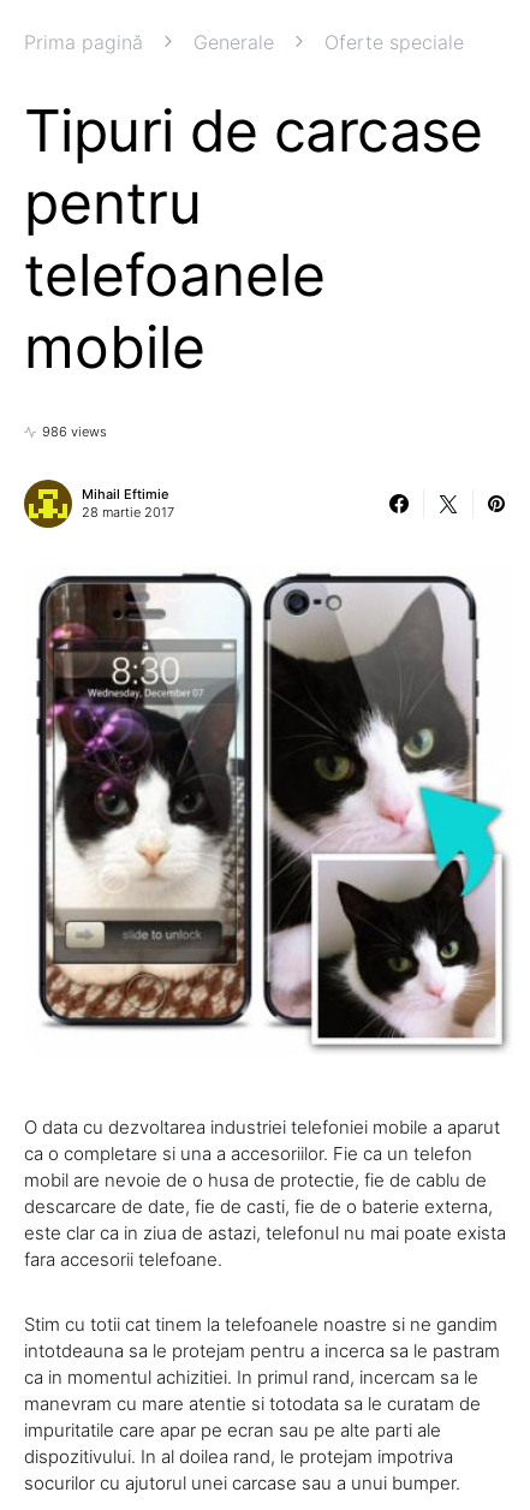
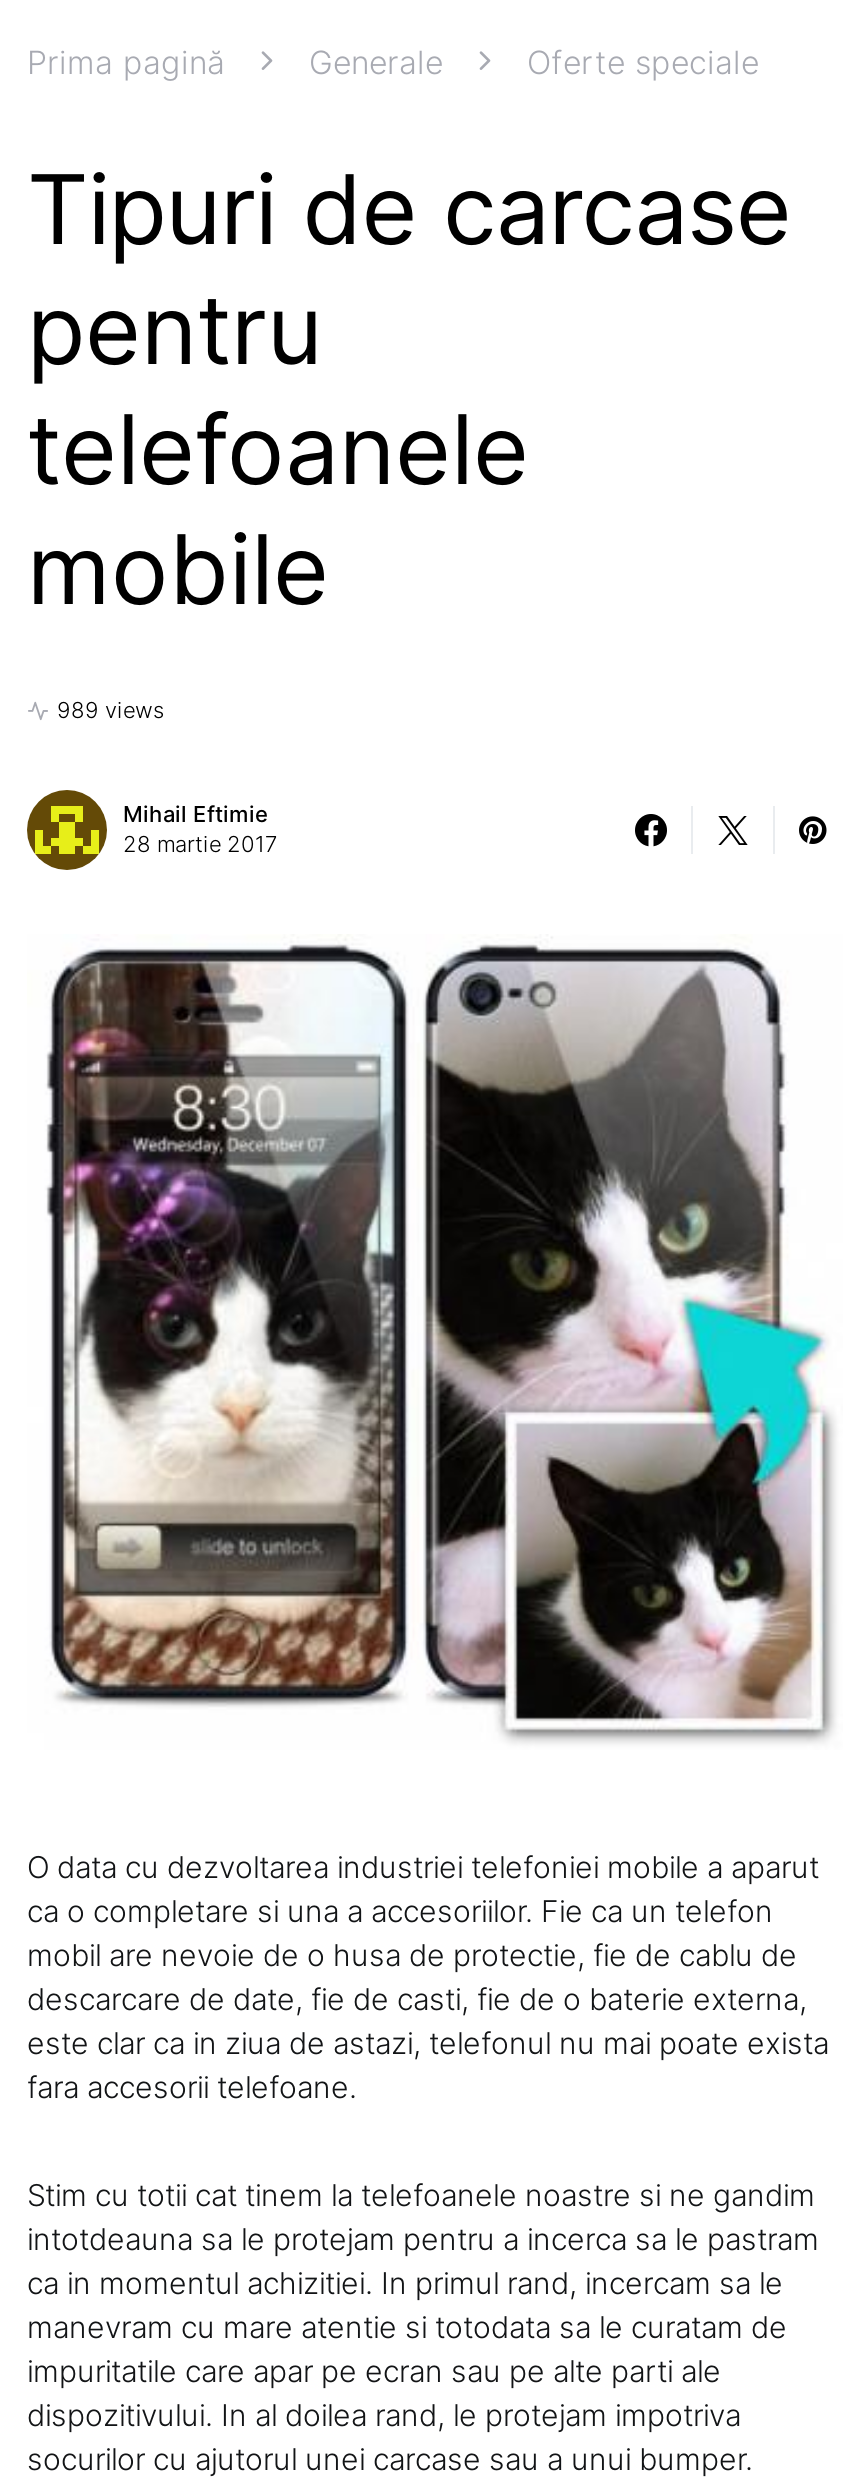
- 986 views
+ 989 views
